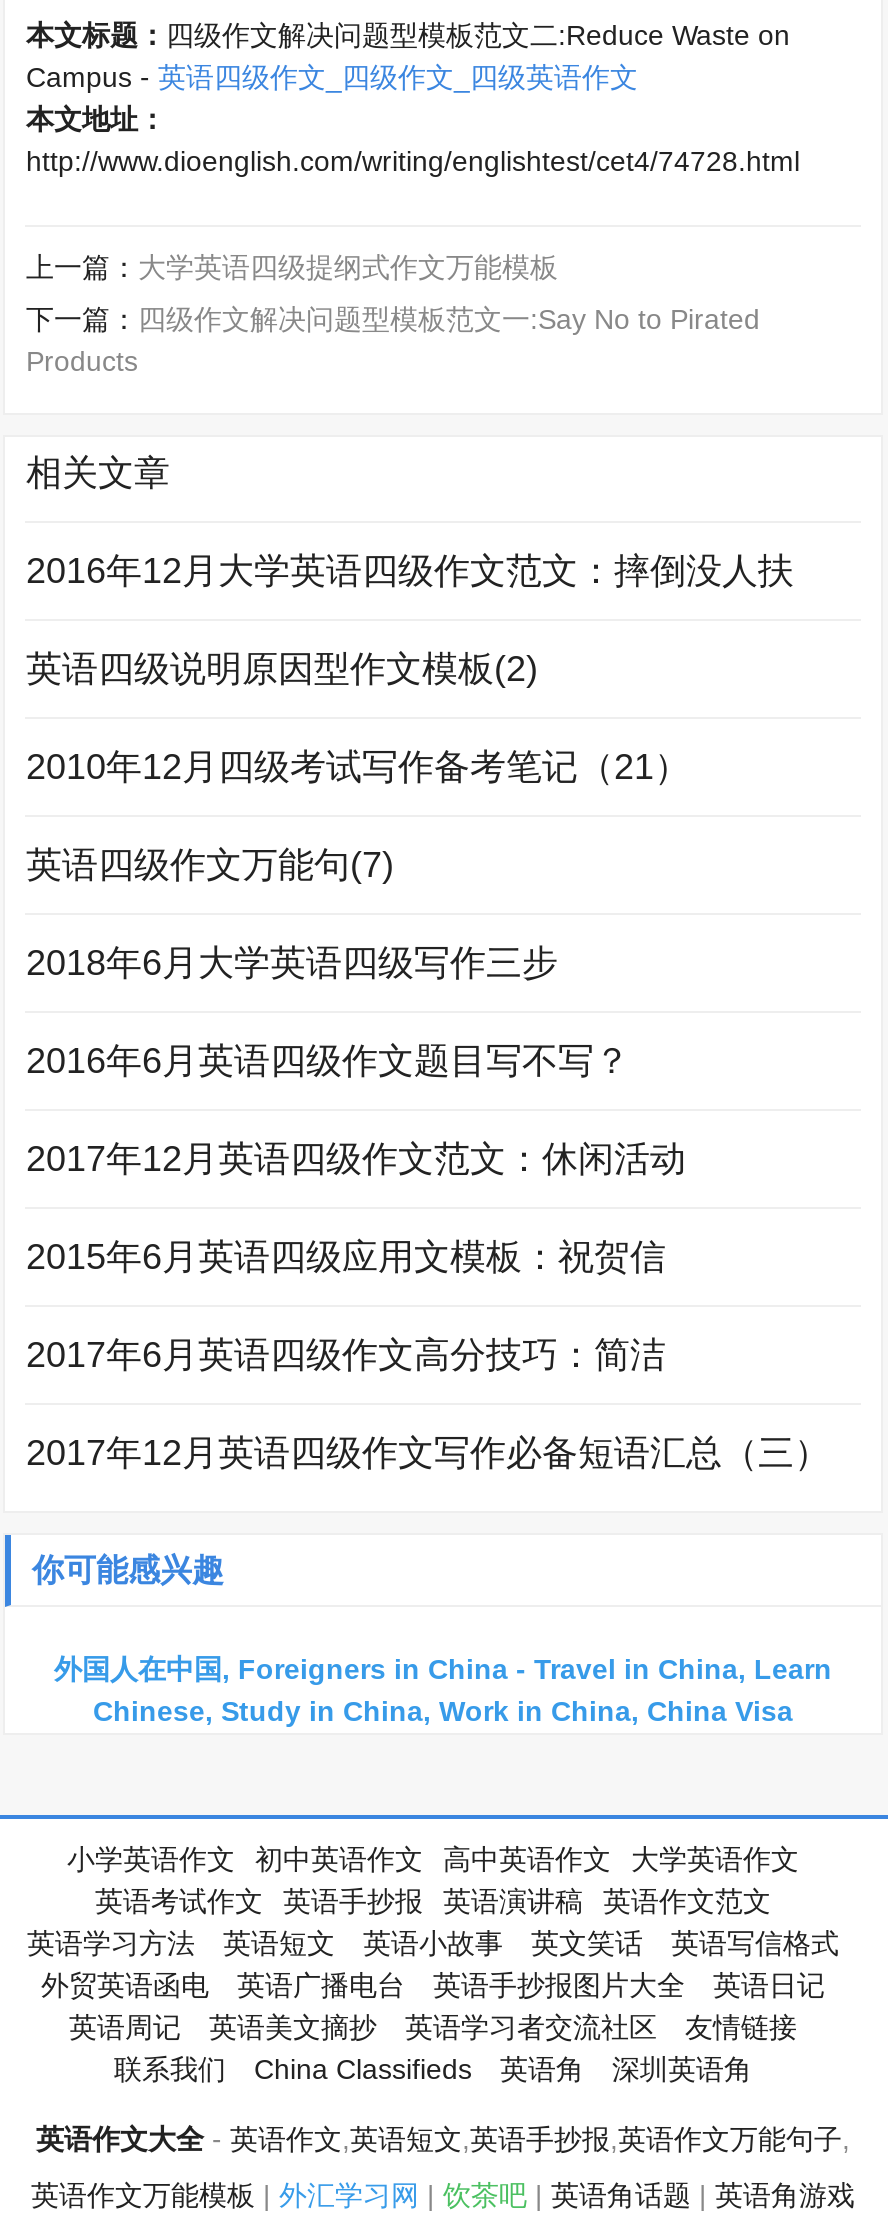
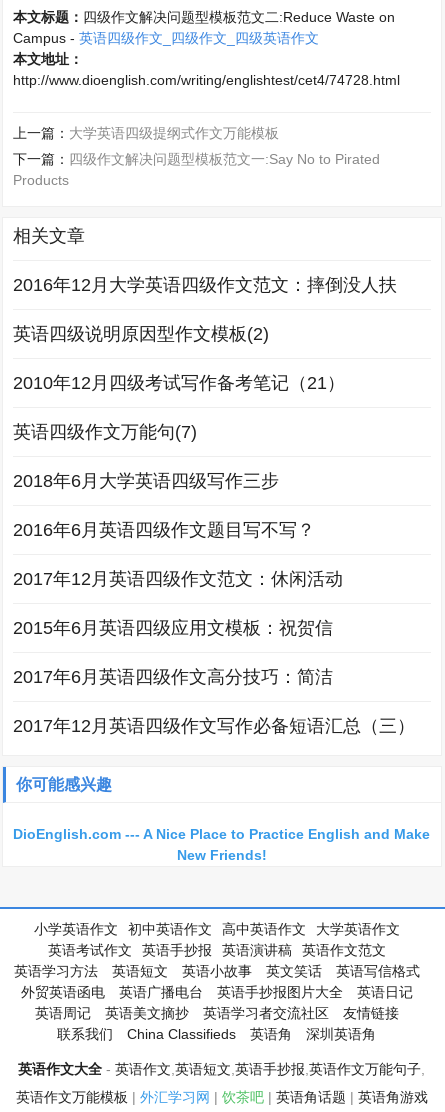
- 外国人在中国, Foreigners in China - Travel in China, Learn
- Chinese, Study in China, Work in China, China Visa
+ DioEnglish.com --- A Nice Place to Practice English and Make
+ New Friends!
